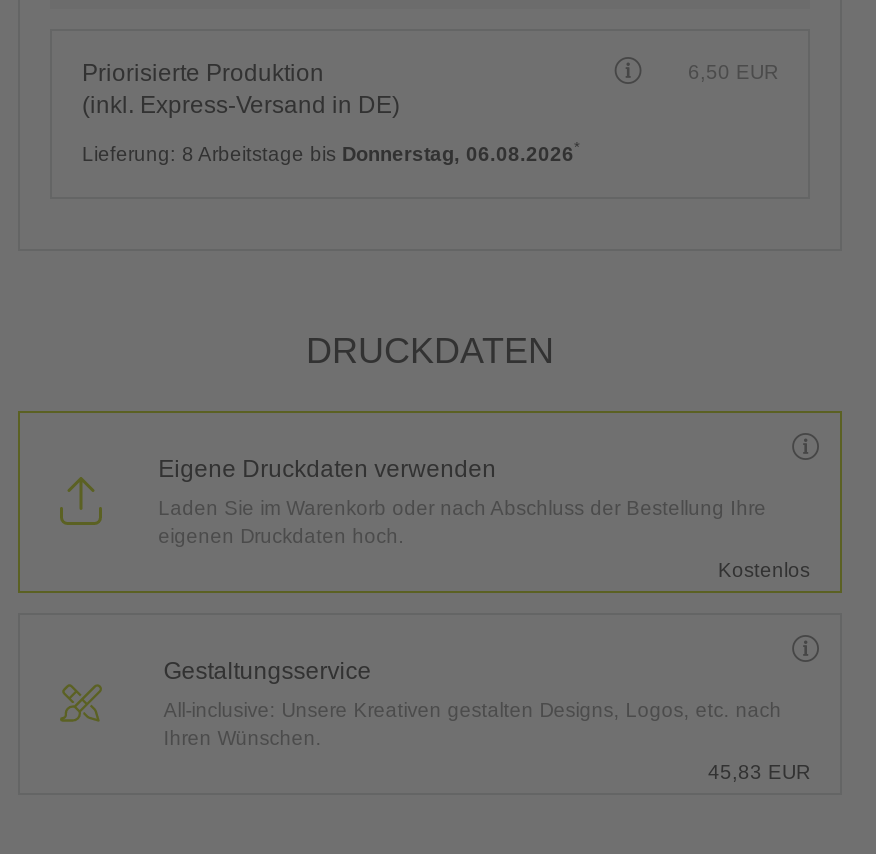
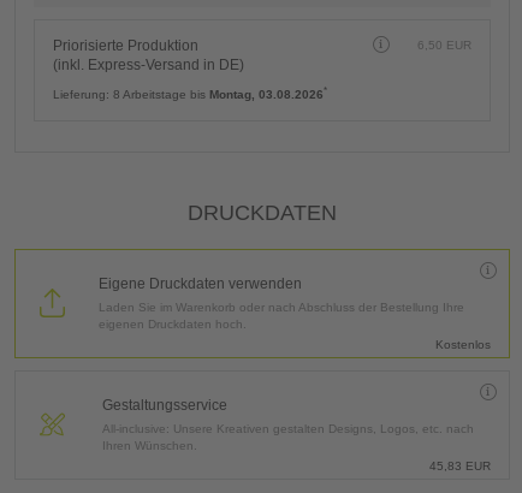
- Lieferung: 8 Arbeitstage bis Donnerstag, 06.08.2026*
+ Lieferung: 8 Arbeitstage bis Montag, 03.08.2026*
